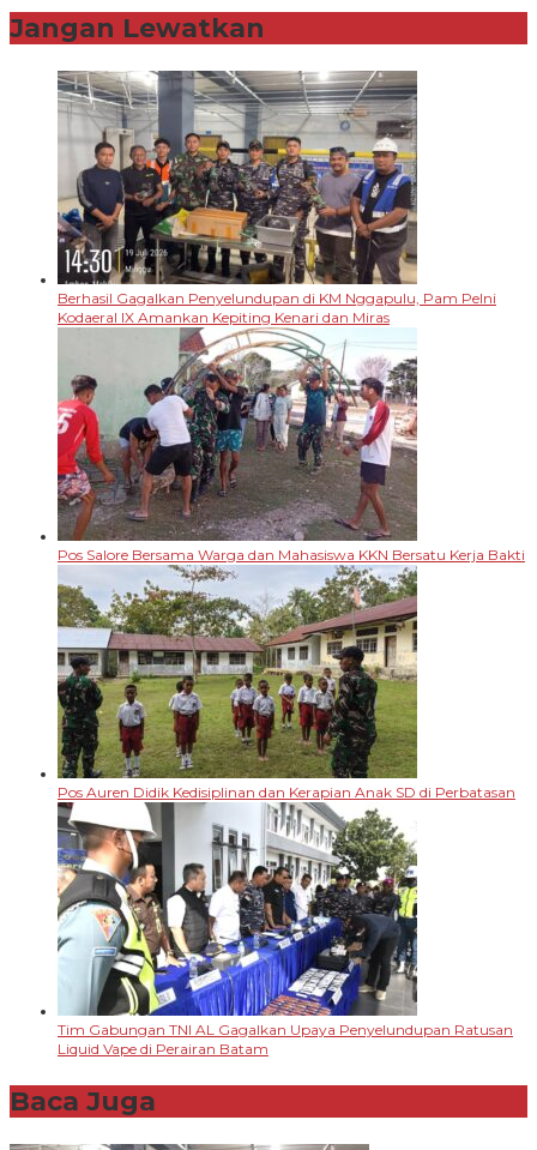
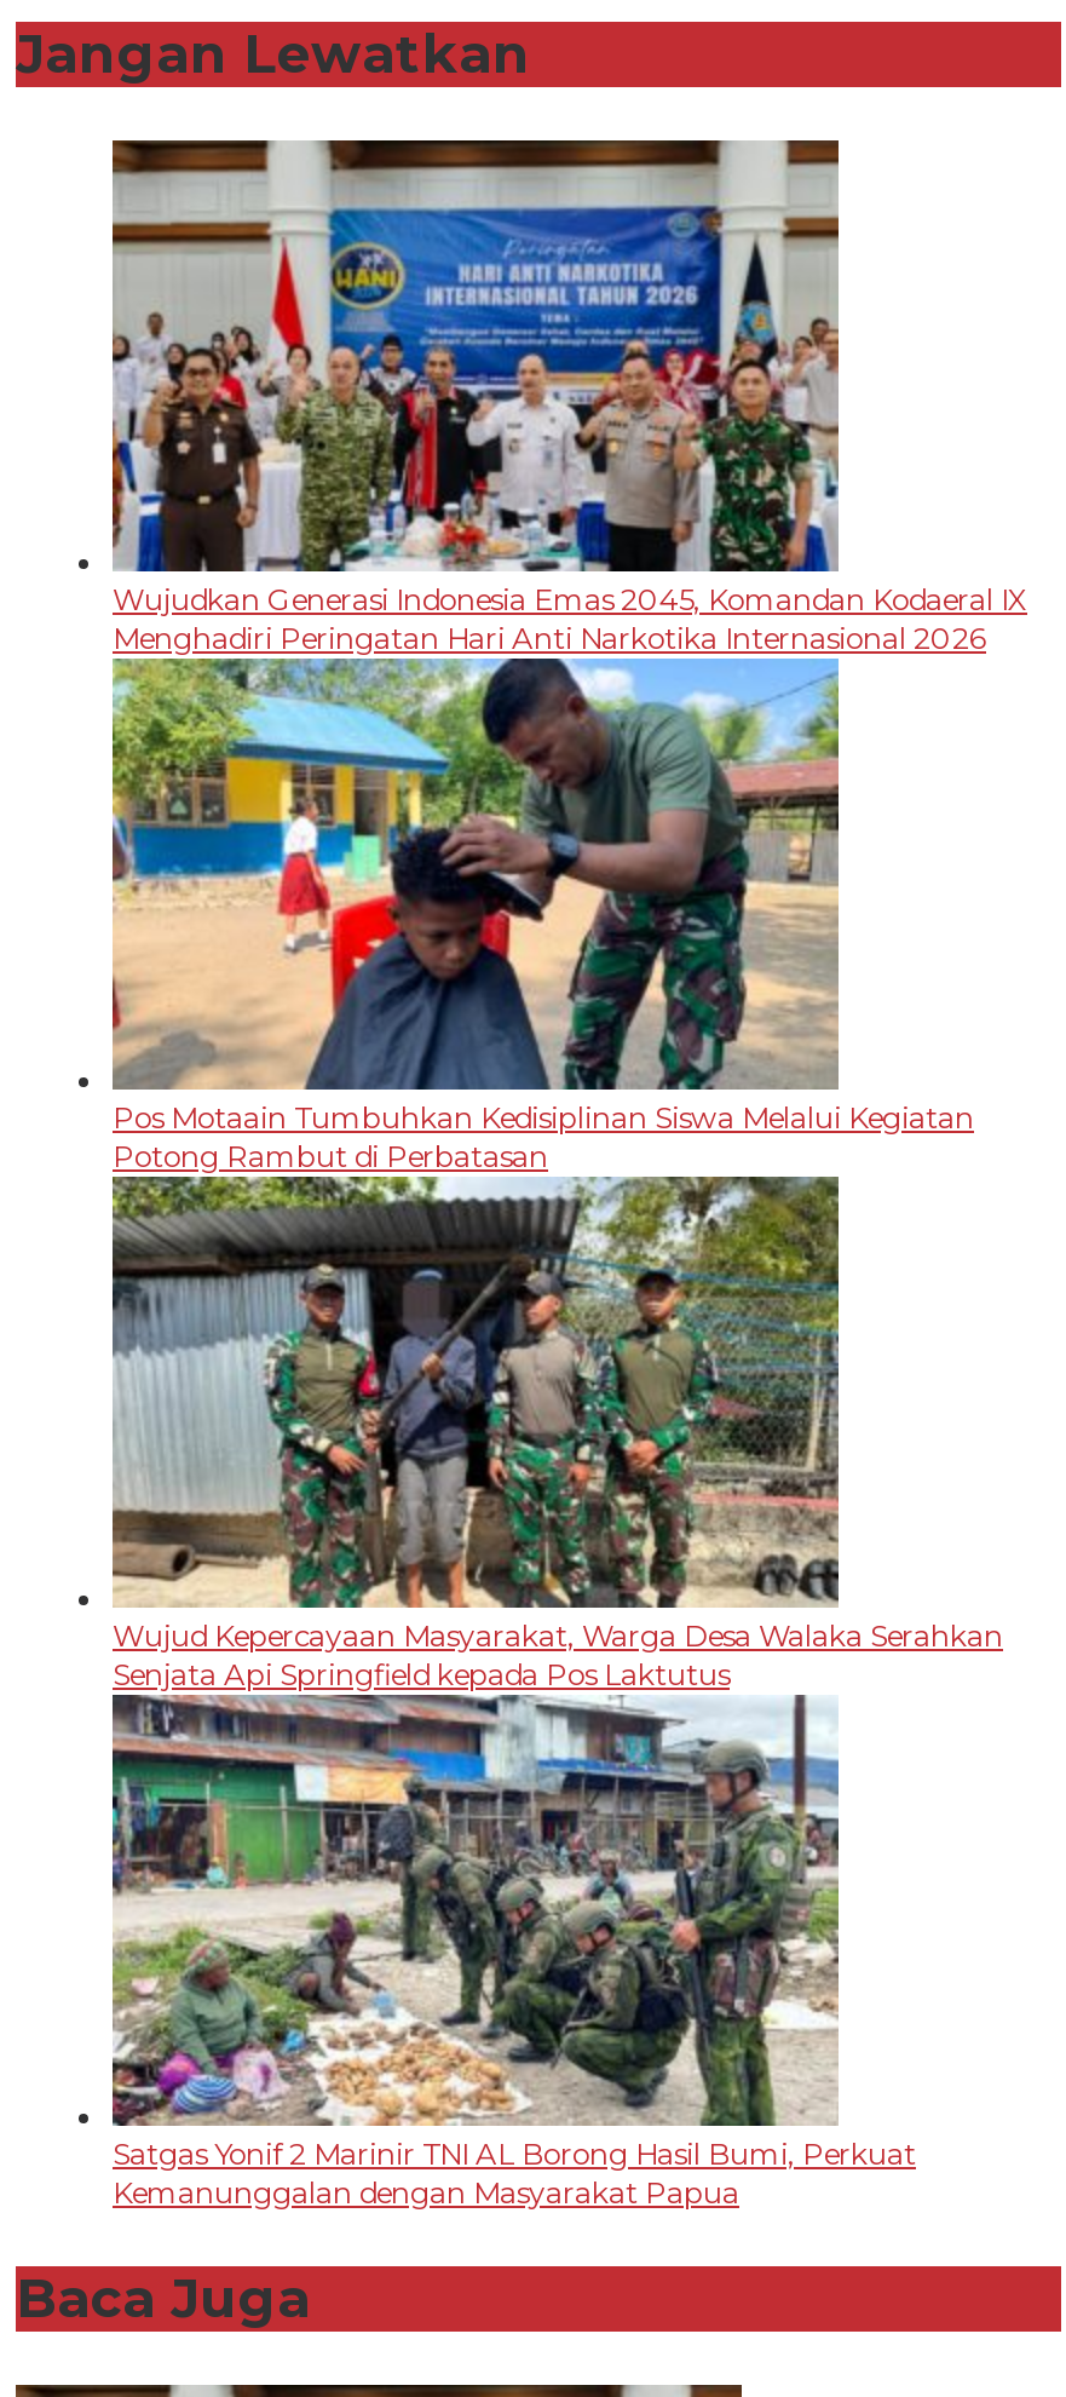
- [image]
- Berhasil Gagalkan Penyelundupan di KM Nggapulu, Pam Pelni
- Kodaeral IX Amankan Kepiting Kenari dan Miras
+ [image]
+ Wujudkan Generasi Indonesia Emas 2045, Komandan Kodaeral IX
+ Menghadiri Peringatan Hari Anti Narkotika Internasional 2026

- [image]
- Pos Salore Bersama Warga dan Mahasiswa KKN Bersatu Kerja Bakti
+ [image]
+ Pos Motaain Tumbuhkan Kedisiplinan Siswa Melalui Kegiatan
+ Potong Rambut di Perbatasan

- [image]
- Pos Auren Didik Kedisiplinan dan Kerapian Anak SD di Perbatasan
+ [image]
+ Wujud Kepercayaan Masyarakat, Warga Desa Walaka Serahkan
+ Senjata Api Springfield kepada Pos Laktutus

- [image]
- Tim Gabungan TNI AL Gagalkan Upaya Penyelundupan Ratusan
- Liquid Vape di Perairan Batam
+ [image]
+ Satgas Yonif 2 Marinir TNI AL Borong Hasil Bumi, Perkuat
+ Kemanunggalan dengan Masyarakat Papua
